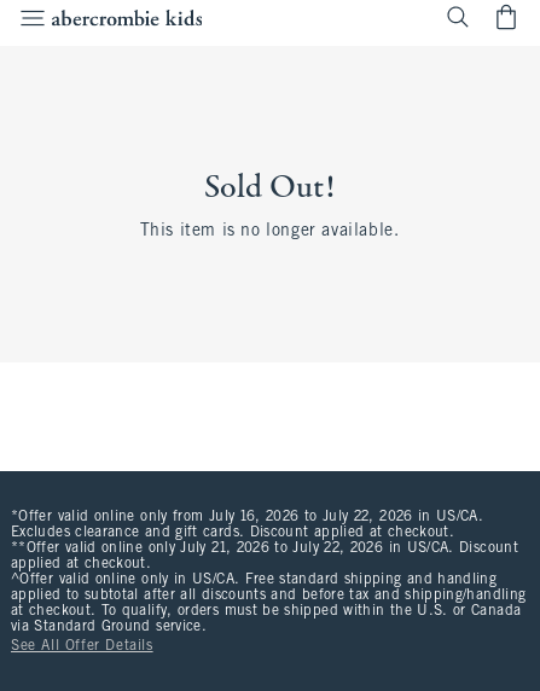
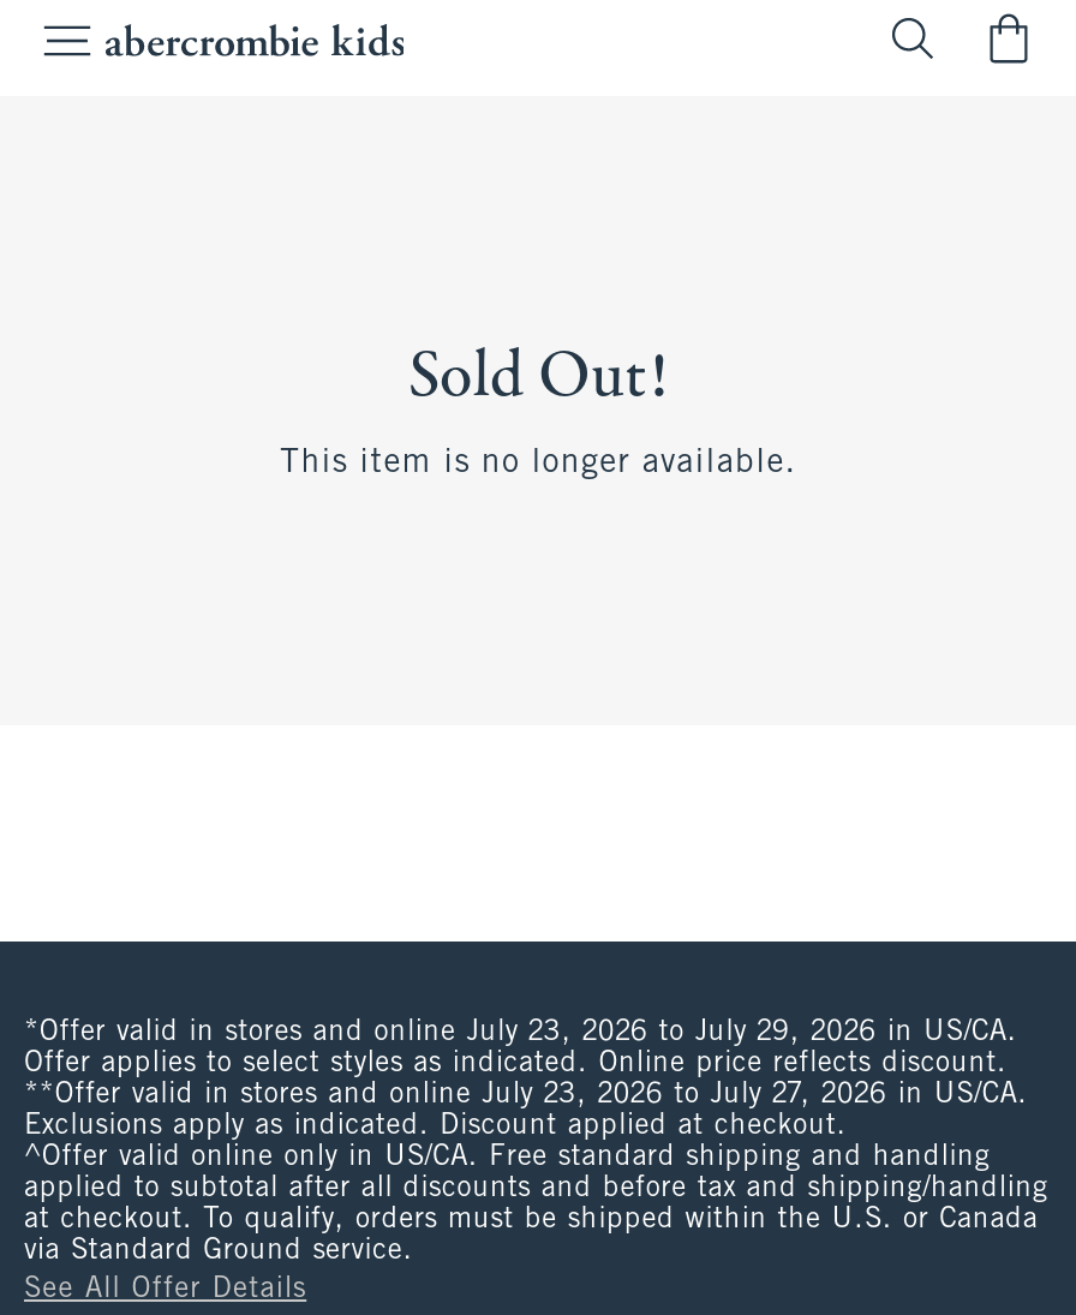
- *Offer valid online only from July 16, 2026 to July 22, 2026 in US/CA.
- Excludes clearance and gift cards. Discount applied at checkout.
- **Offer valid online only July 21, 2026 to July 22, 2026 in US/CA. Discount
- applied at checkout.
+ *Offer valid in stores and online July 23, 2026 to July 29, 2026 in US/CA.
+ Offer applies to select styles as indicated. Online price reflects discount.
+ **Offer valid in stores and online July 23, 2026 to July 27, 2026 in US/CA.
+ Exclusions apply as indicated. Discount applied at checkout.
